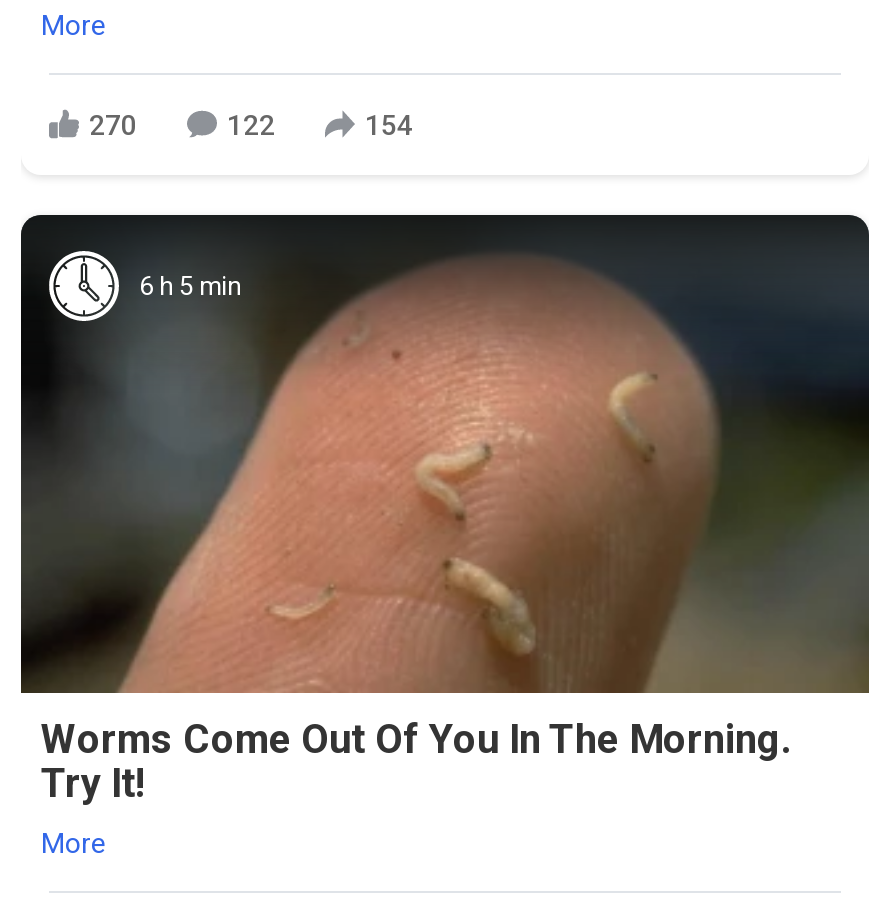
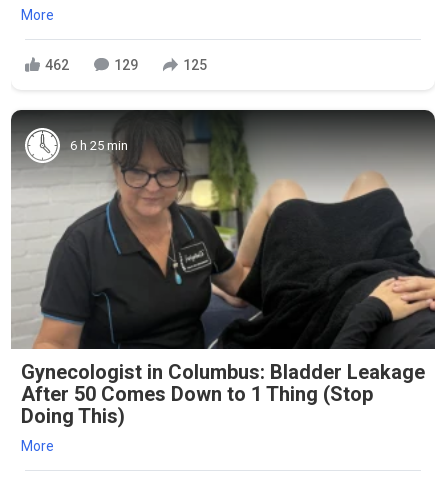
- 270
- 122
- 154
+ 462
+ 129
+ 125

- [image]
- 6 h 5 min
+ [image]
+ 6 h 25 min

- Worms Come Out Of You In The Morning.
- Try It!
+ Gynecologist in Columbus: Bladder Leakage
+ After 50 Comes Down to 1 Thing (Stop
+ Doing This)
